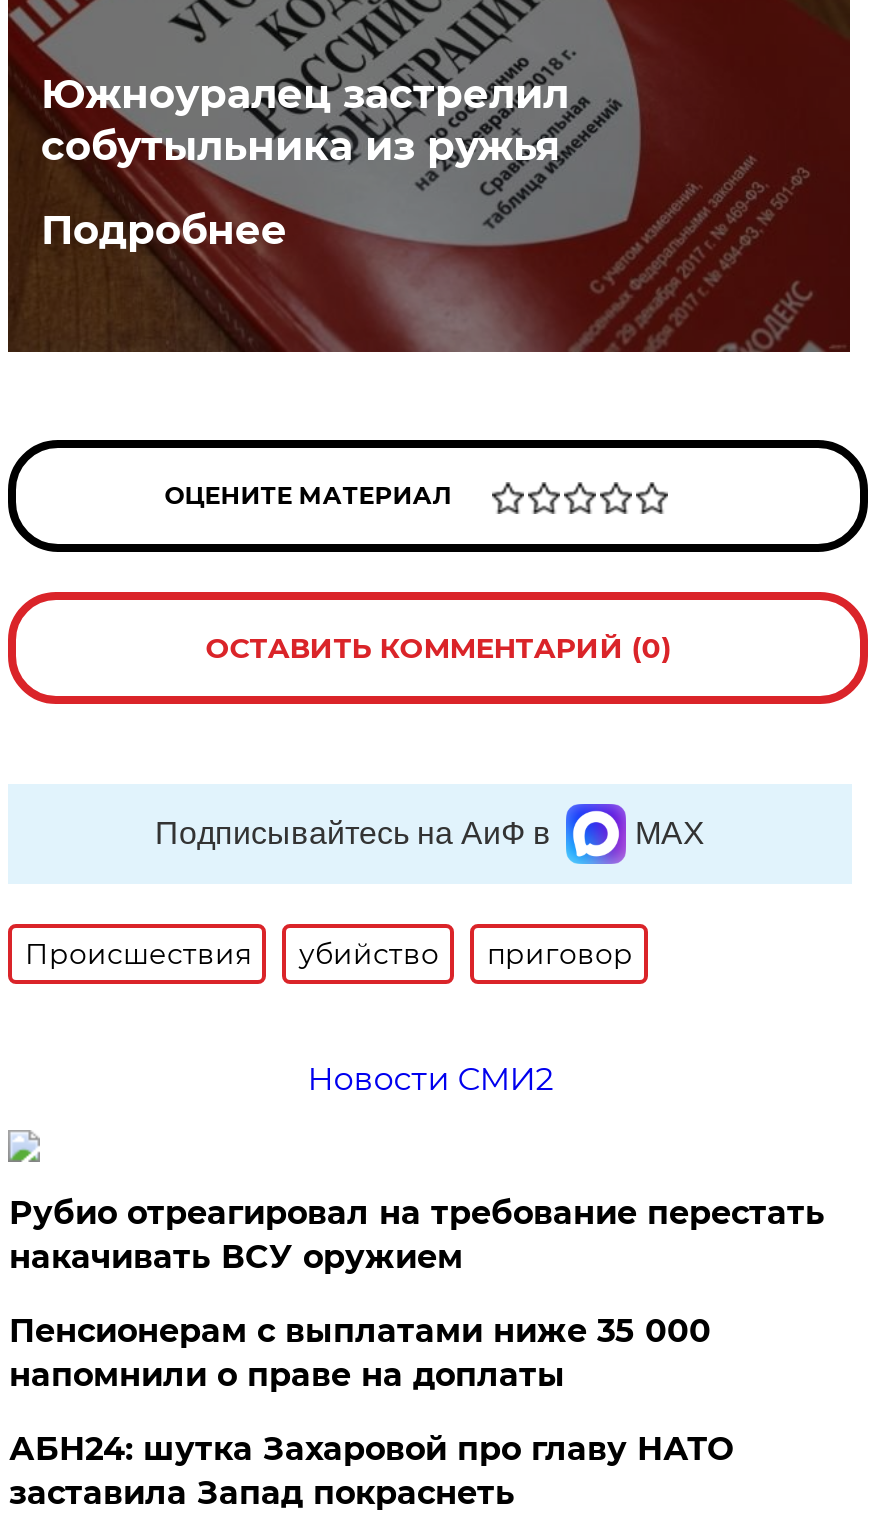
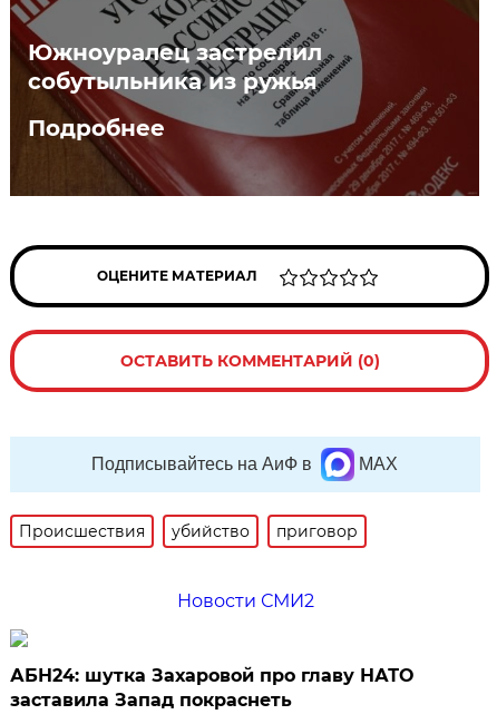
- Рубио отреагировал на требование перестать
- накачивать ВСУ оружием
- Пенсионерам с выплатами ниже 35 000
- напомнили о праве на доплаты
